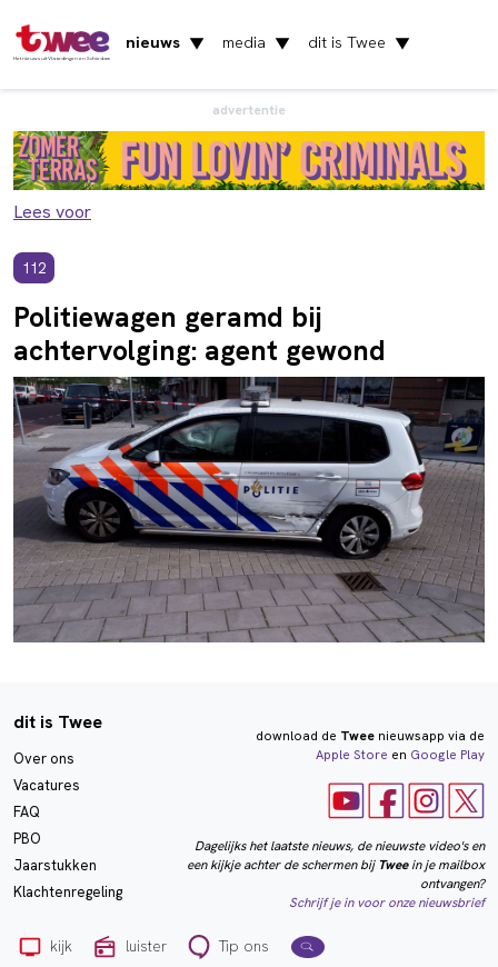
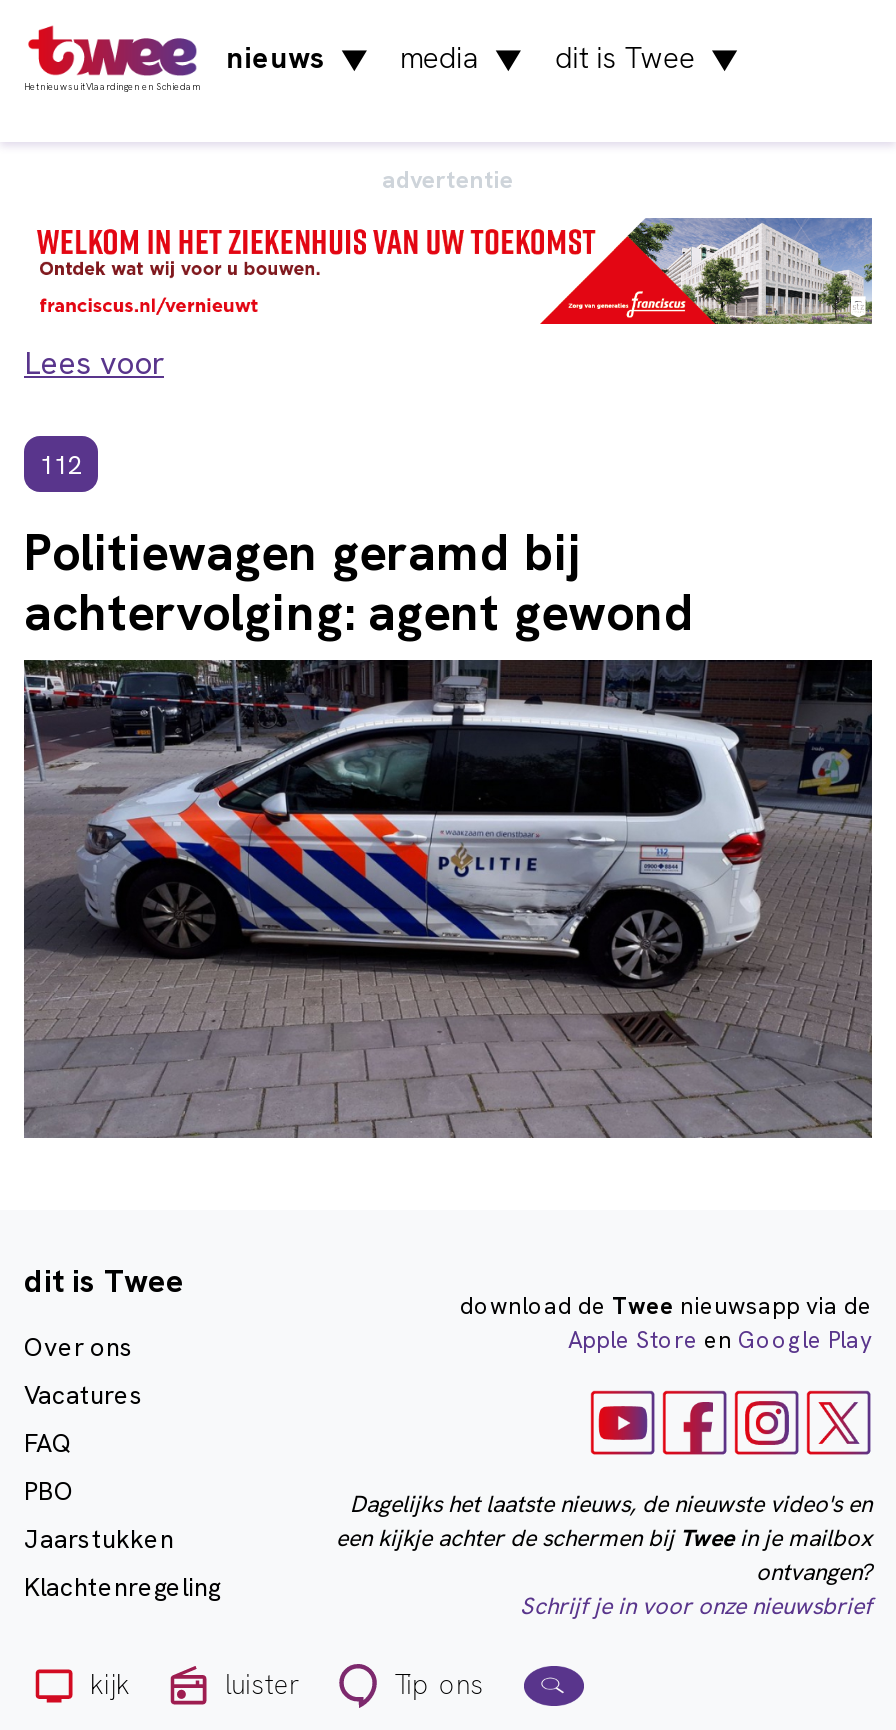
- [image]
+ [image]
